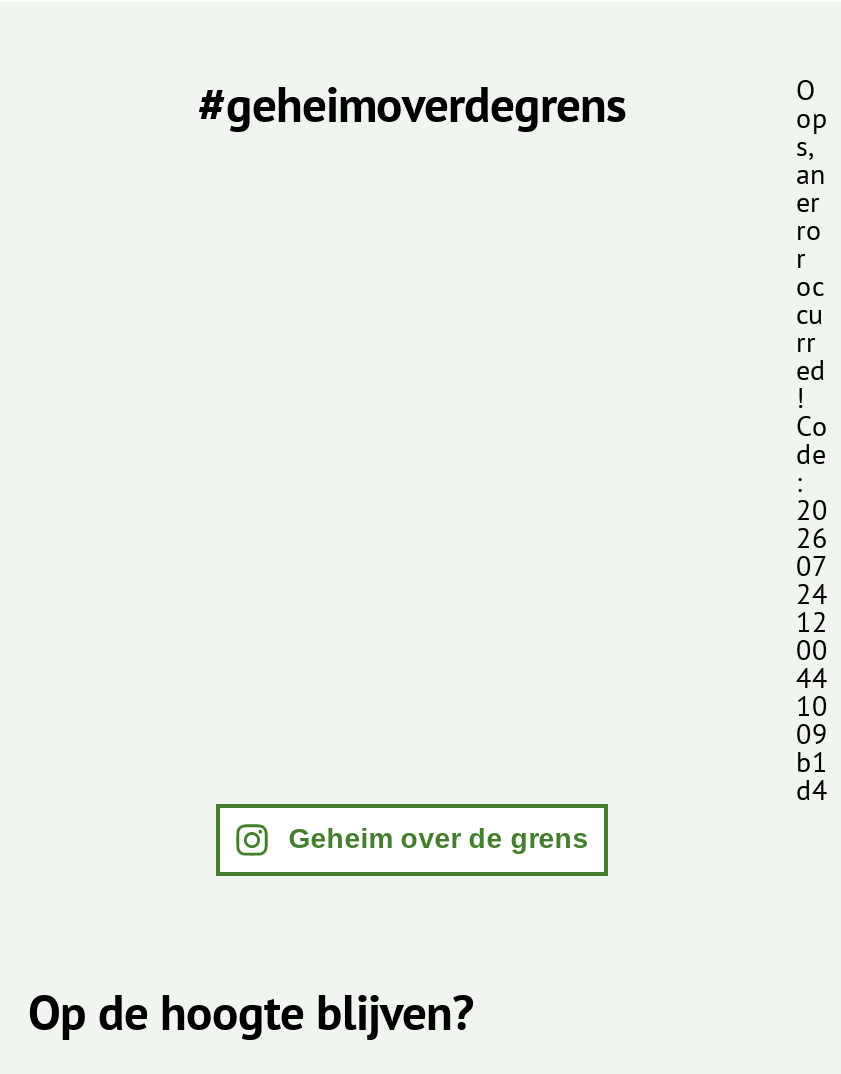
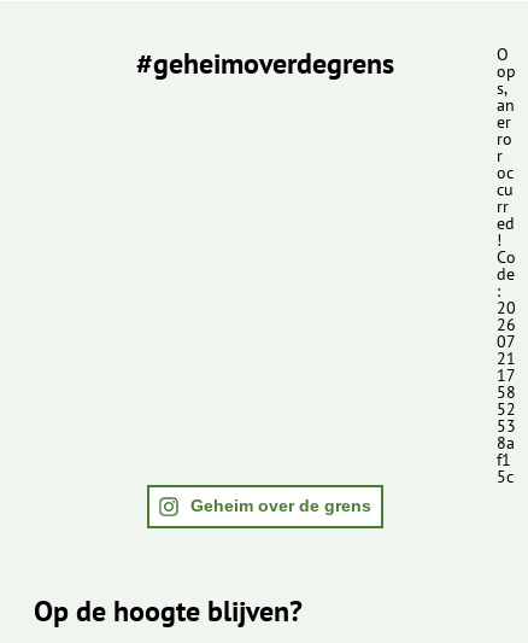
- 24
- 12
- 00
- 44
- 10
- 09
- b1
- d4
+ 21
+ 17
+ 58
+ 52
+ 53
+ 8a
+ f1
+ 5c
